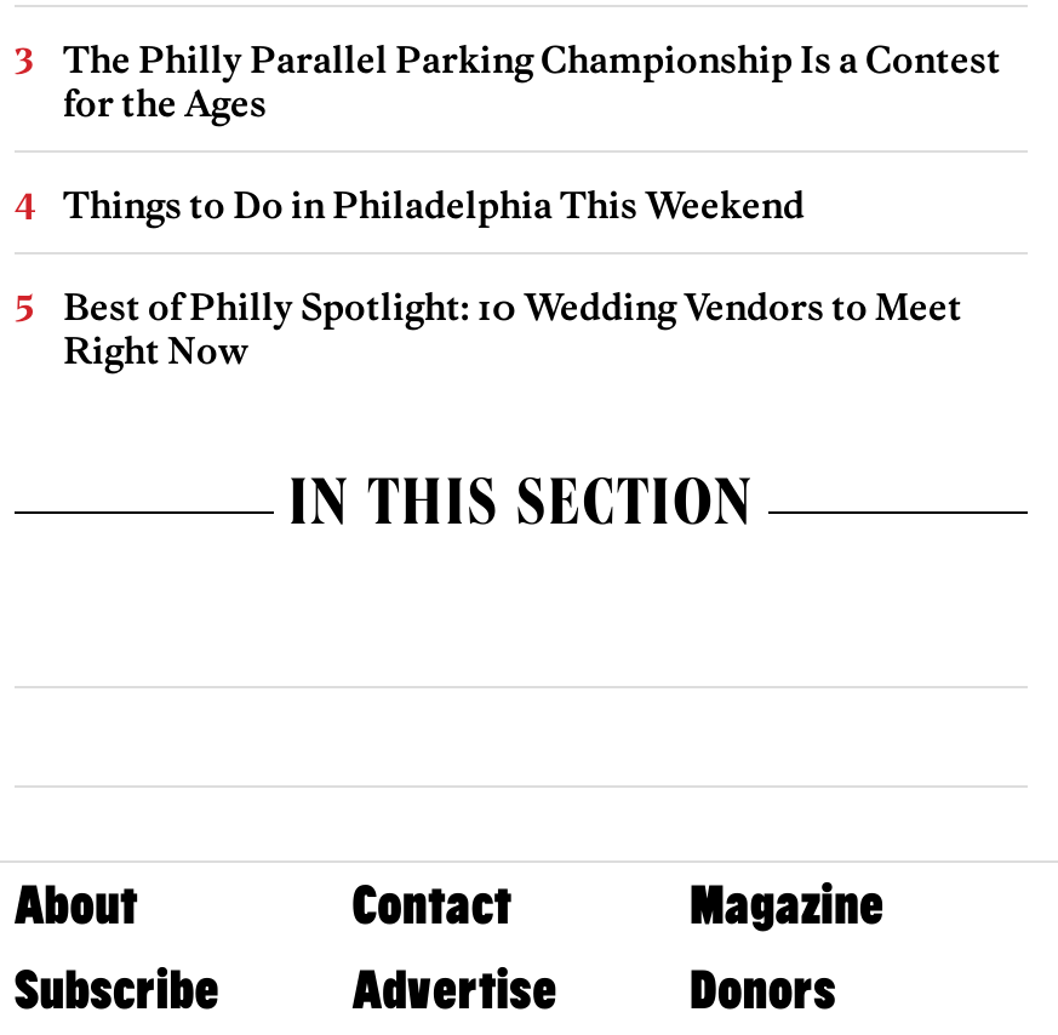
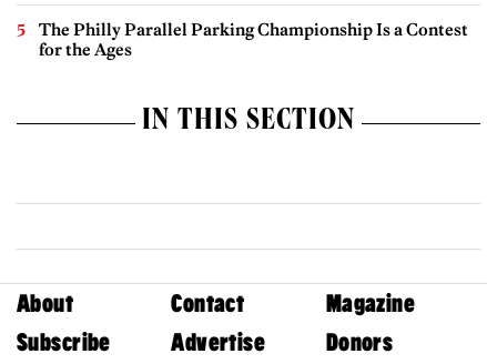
- Things to Do in Philadelphia This Weekend
- Best of Philly Spotlight: 10 Wedding Vendors to Meet
- Right Now
